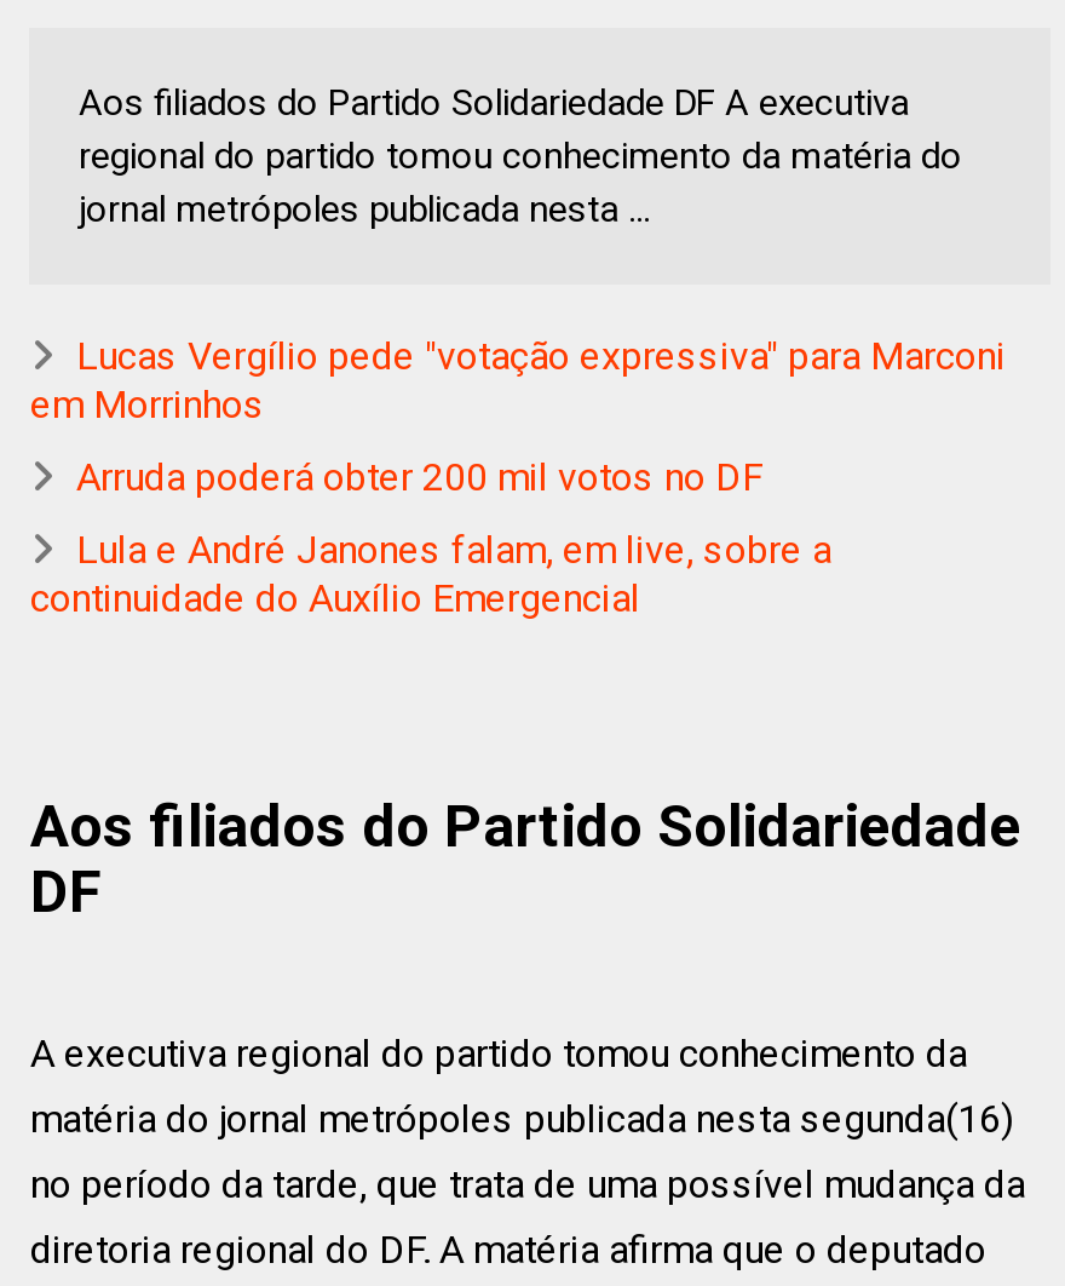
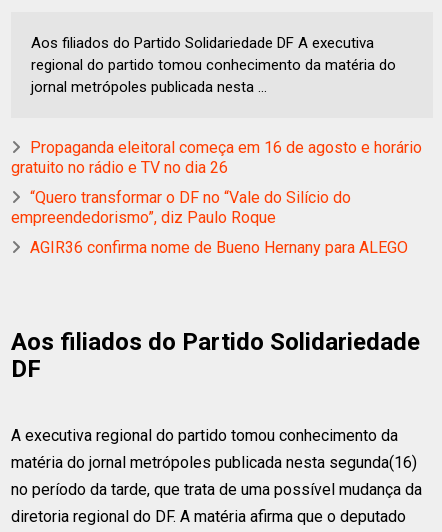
- Lucas Vergílio pede "votação expressiva" para Marconi
- em Morrinhos
+ Propaganda eleitoral começa em 16 de agosto e horário
+ gratuito no rádio e TV no dia 26

- Arruda poderá obter 200 mil votos no DF
+ “Quero transformar o DF no “Vale do Silício do
+ empreendedorismo”, diz Paulo Roque

- Lula e André Janones falam, em live, sobre a
- continuidade do Auxílio Emergencial
+ AGIR36 confirma nome de Bueno Hernany para ALEGO
